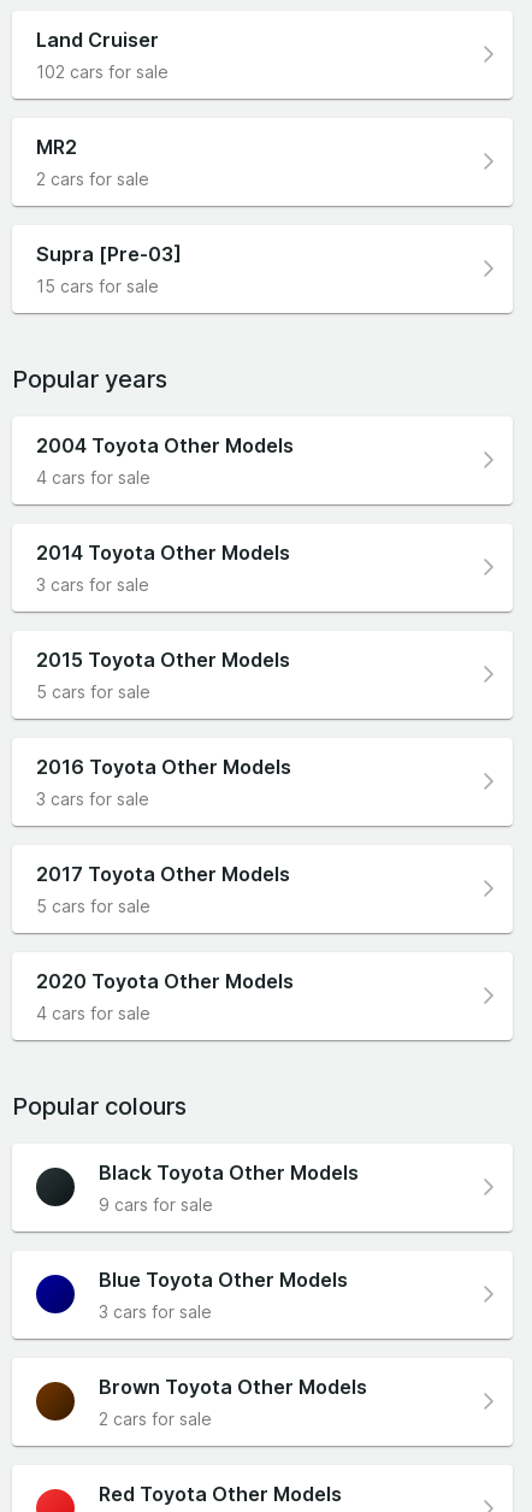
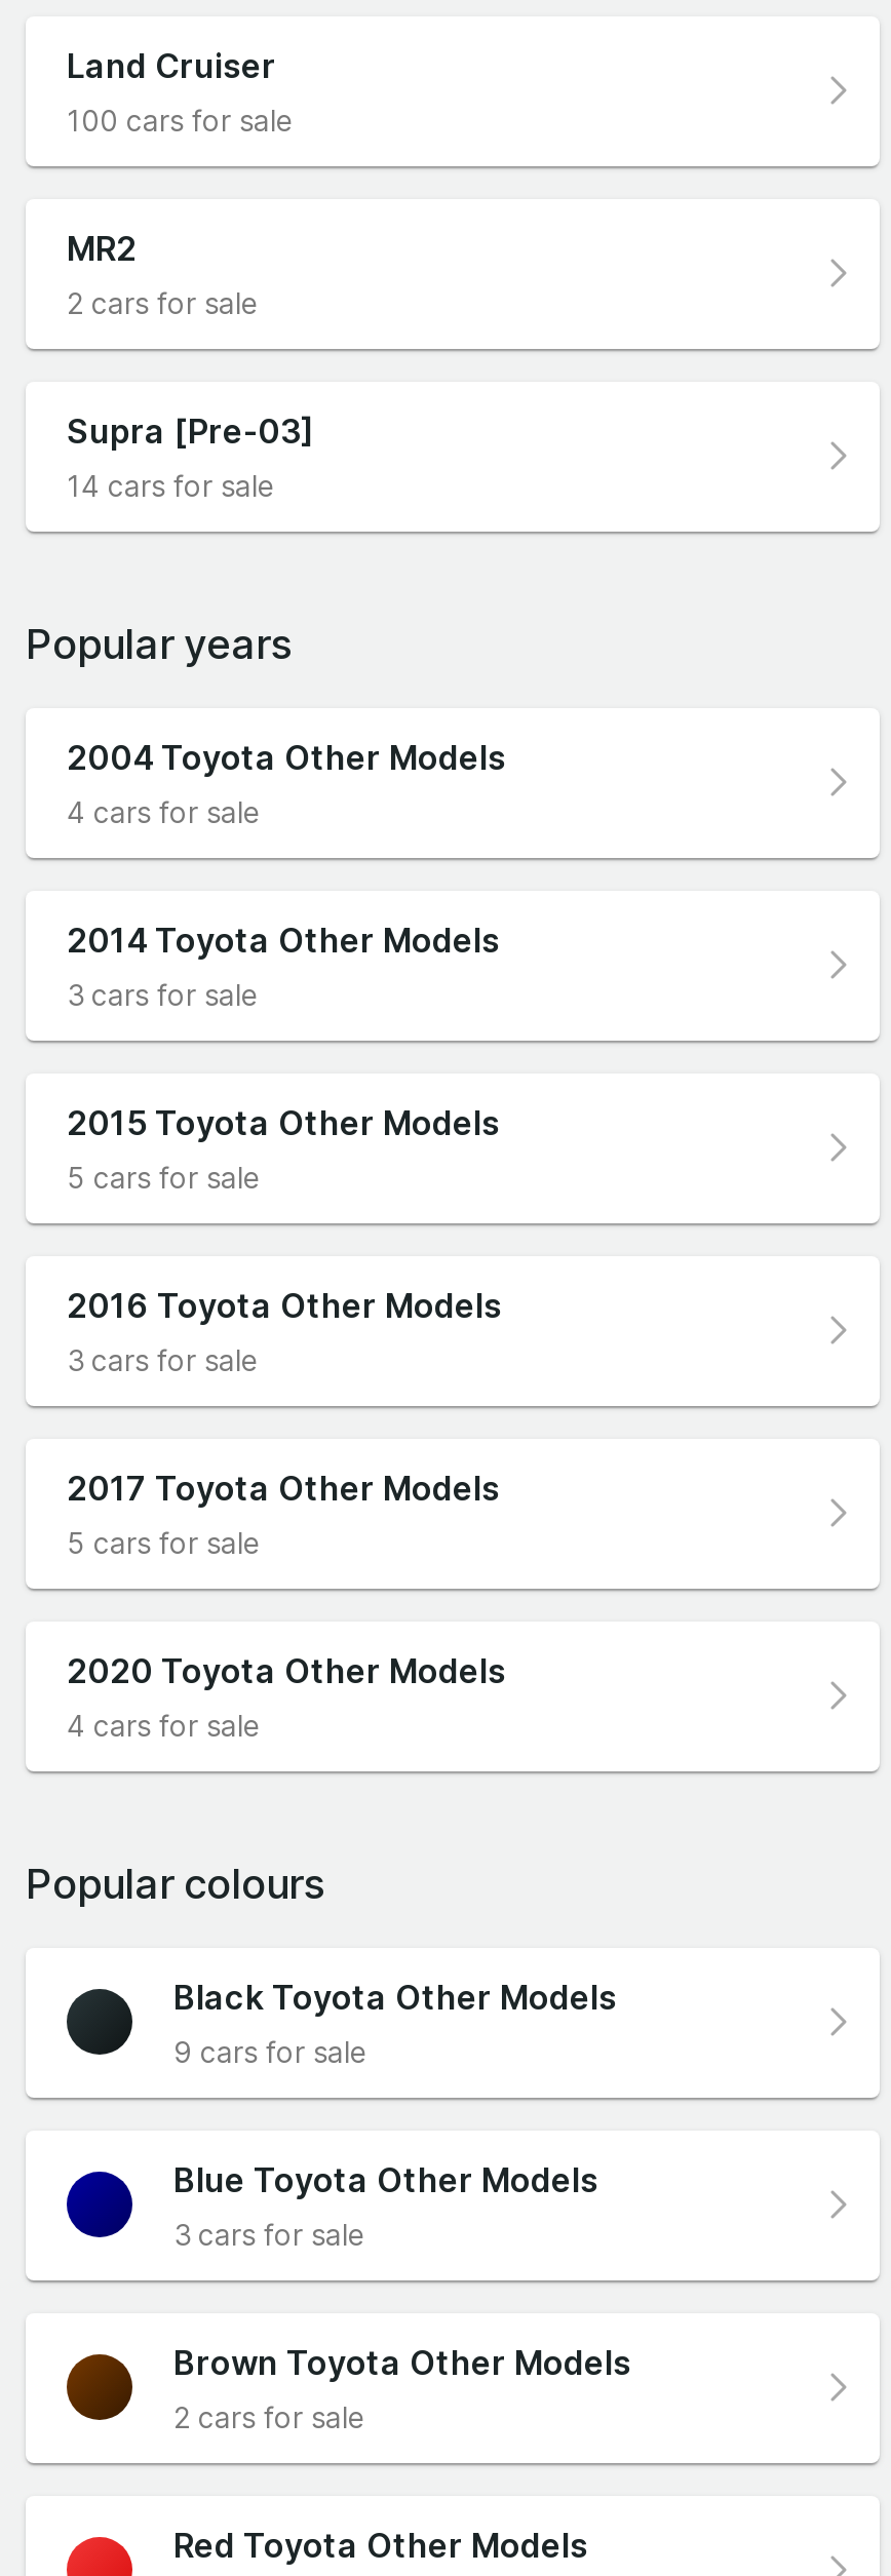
- 102 cars for sale
+ 100 cars for sale

- 15 cars for sale
+ 14 cars for sale
